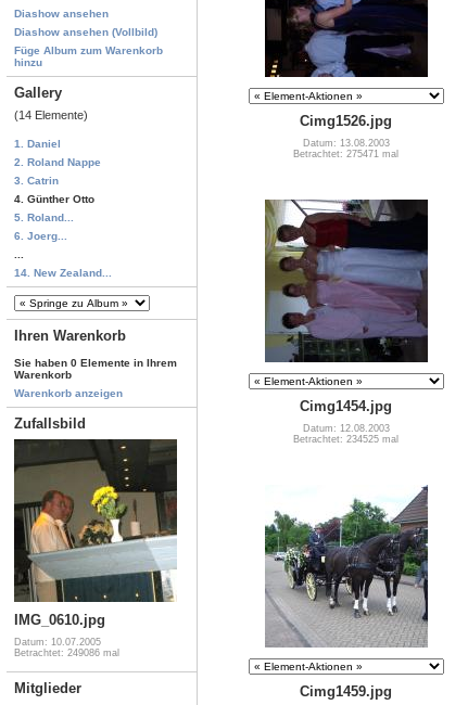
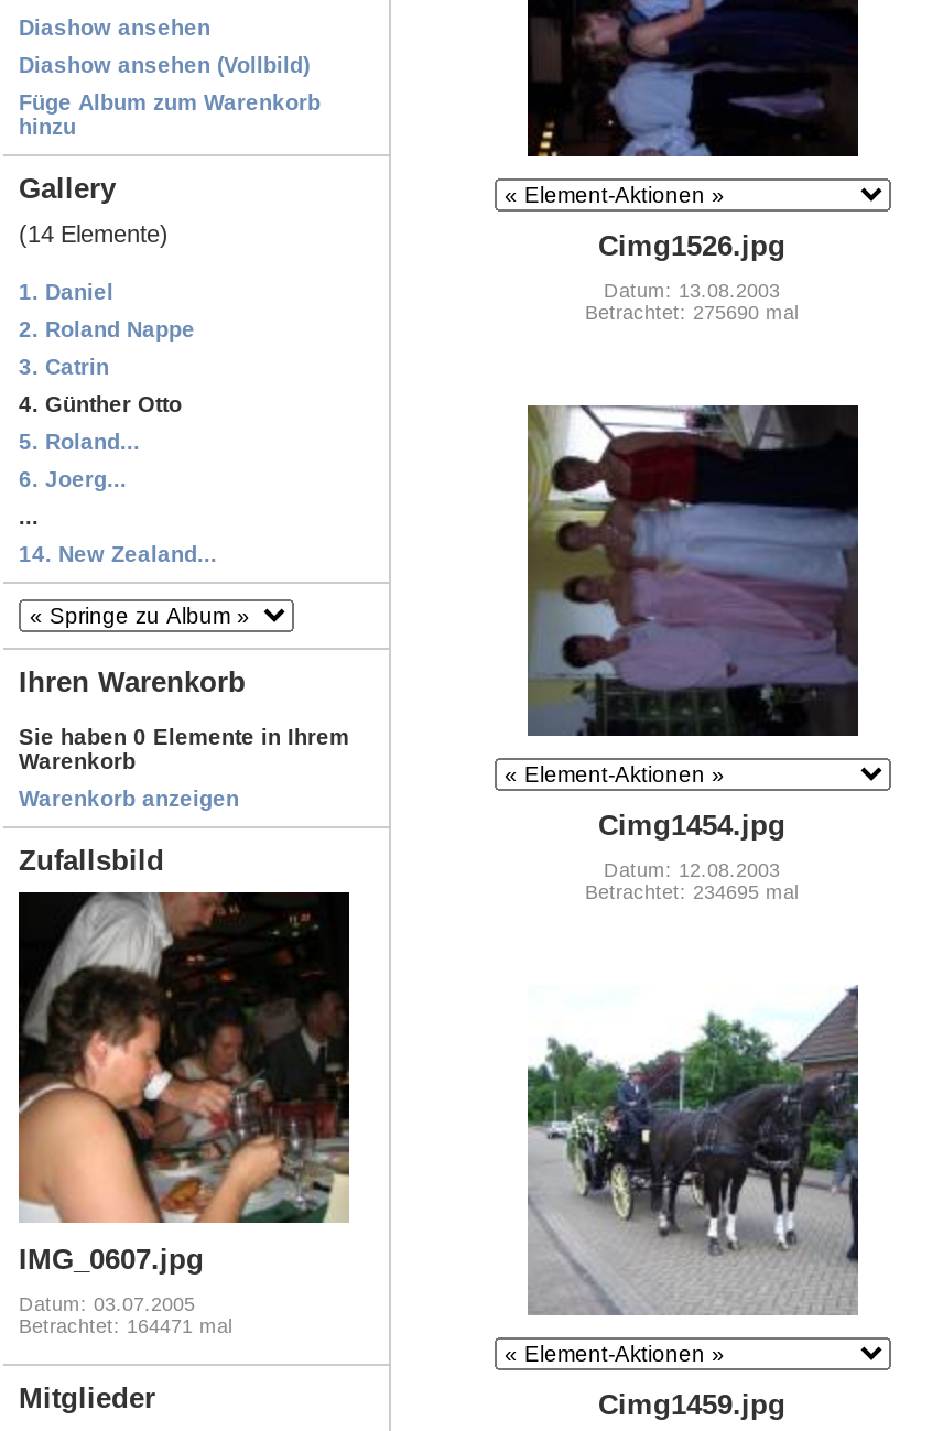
- Betrachtet: 275471 mal
+ Betrachtet: 275690 mal

- [image]
- IMG_0610.jpg
+ [image]
+ IMG_0607.jpg

- Betrachtet: 234525 mal
+ Betrachtet: 234695 mal

- Datum: 10.07.2005
- Betrachtet: 249086 mal
+ Datum: 03.07.2005
+ Betrachtet: 164471 mal
